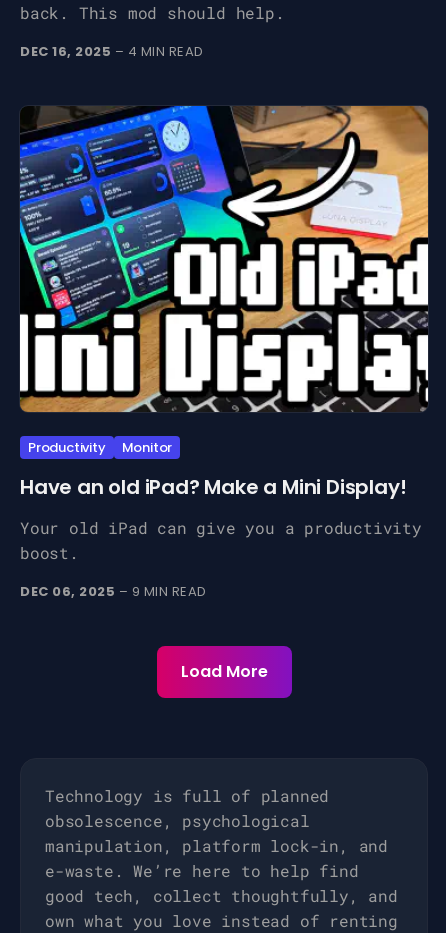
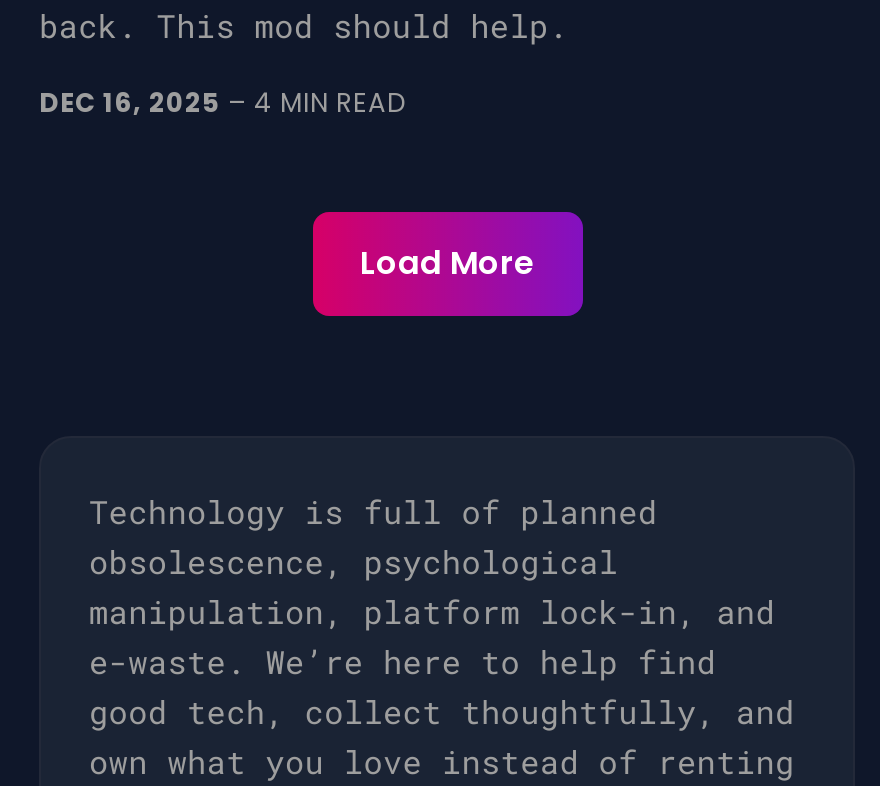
- [image]
- Productivity
- Monitor
- Have an old iPad? Make a Mini Display!
- Your old iPad can give you a productivity
- boost.
- DEC 06, 2025 – 9 MIN READ
